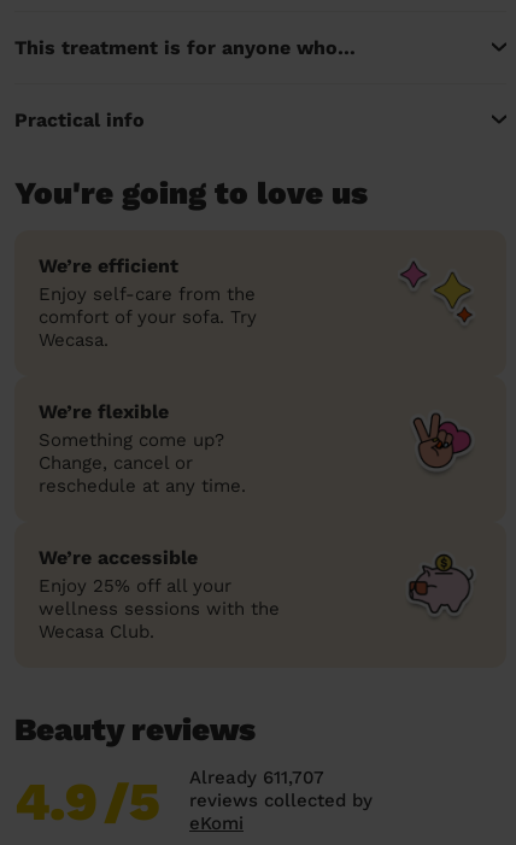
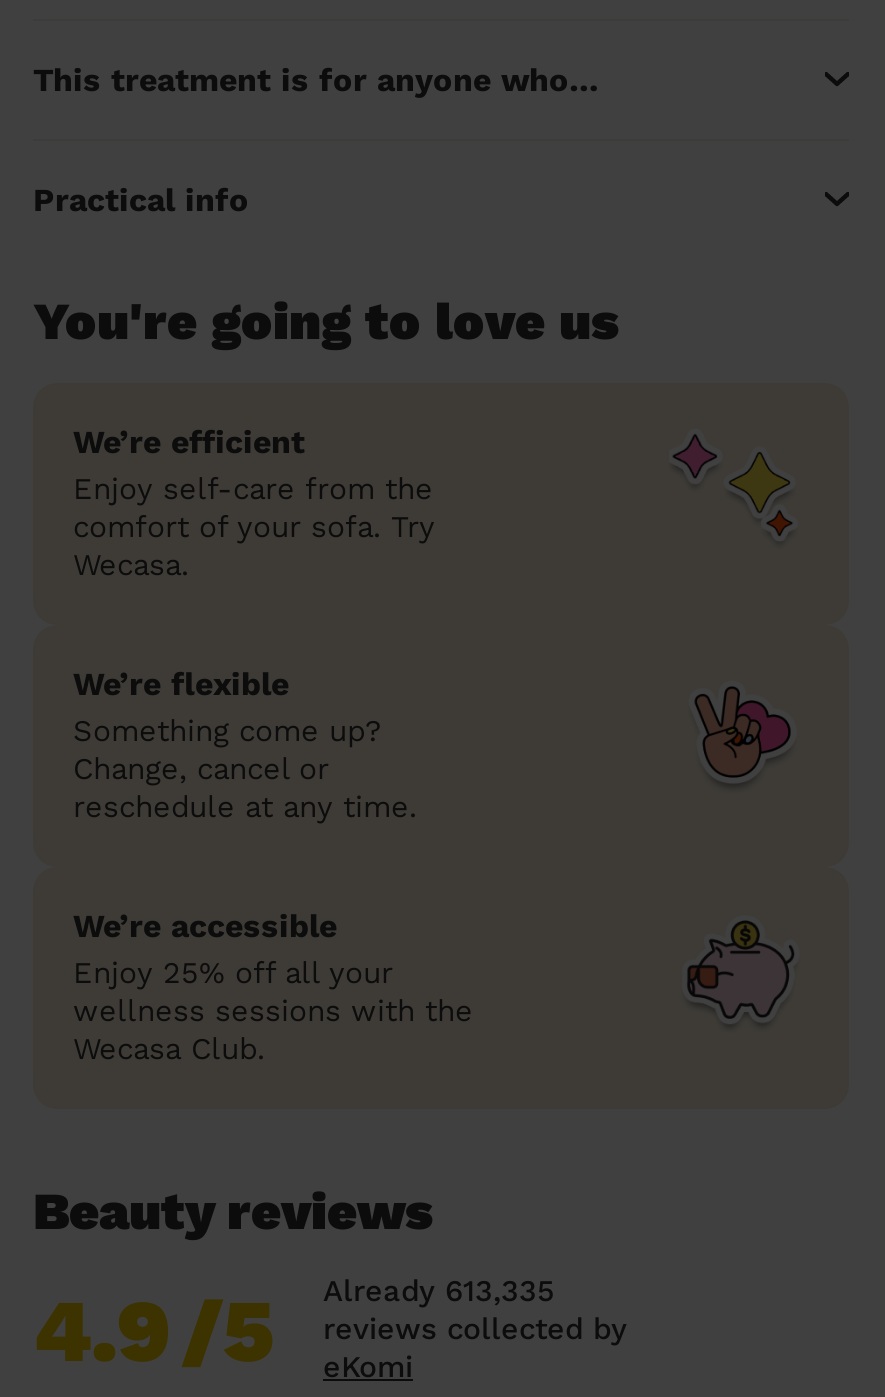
- Already 611,707
+ Already 613,335
